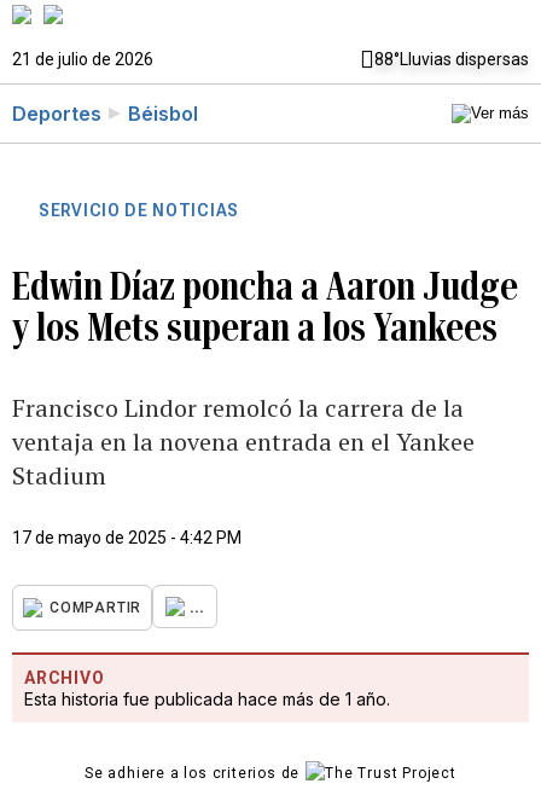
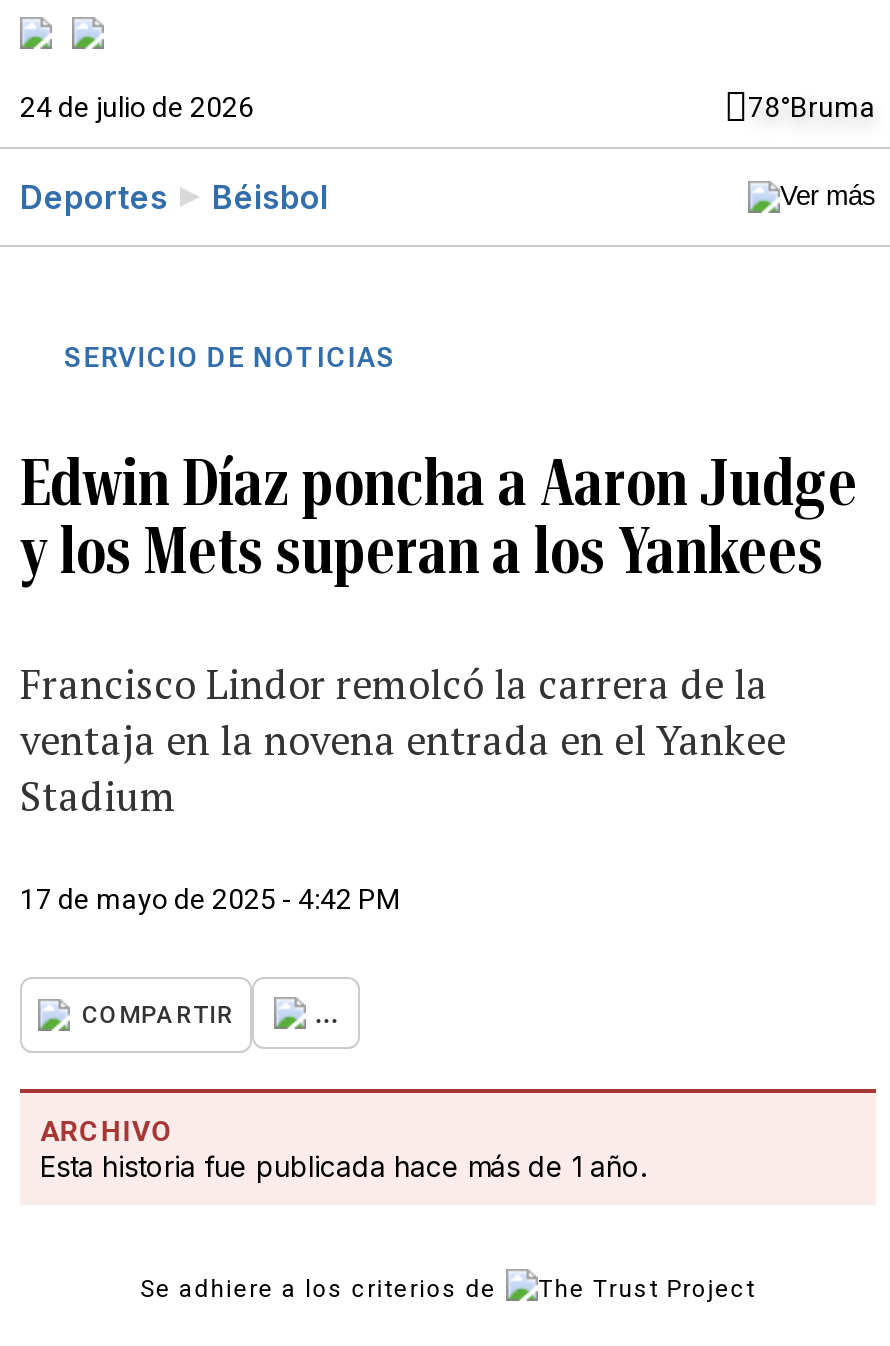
- 21 de julio de 2026
- 88°Lluvias dispersas
+ 24 de julio de 2026
+ 78°Bruma
